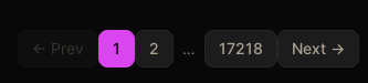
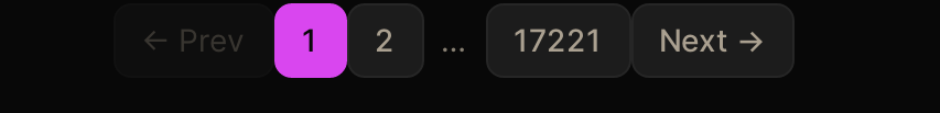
- 17218
+ 17221
